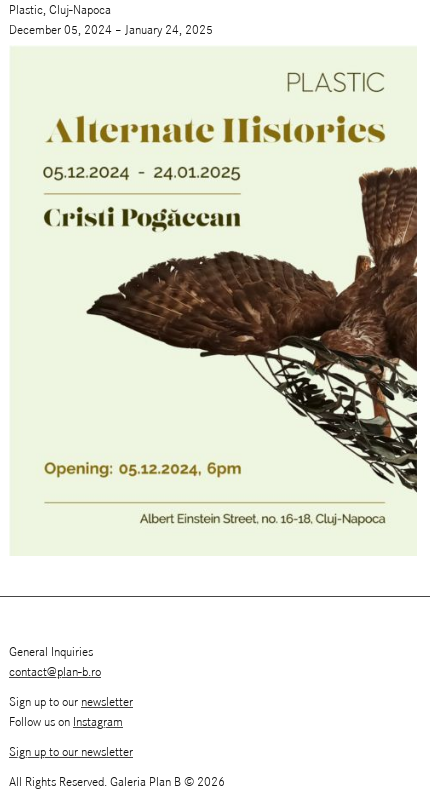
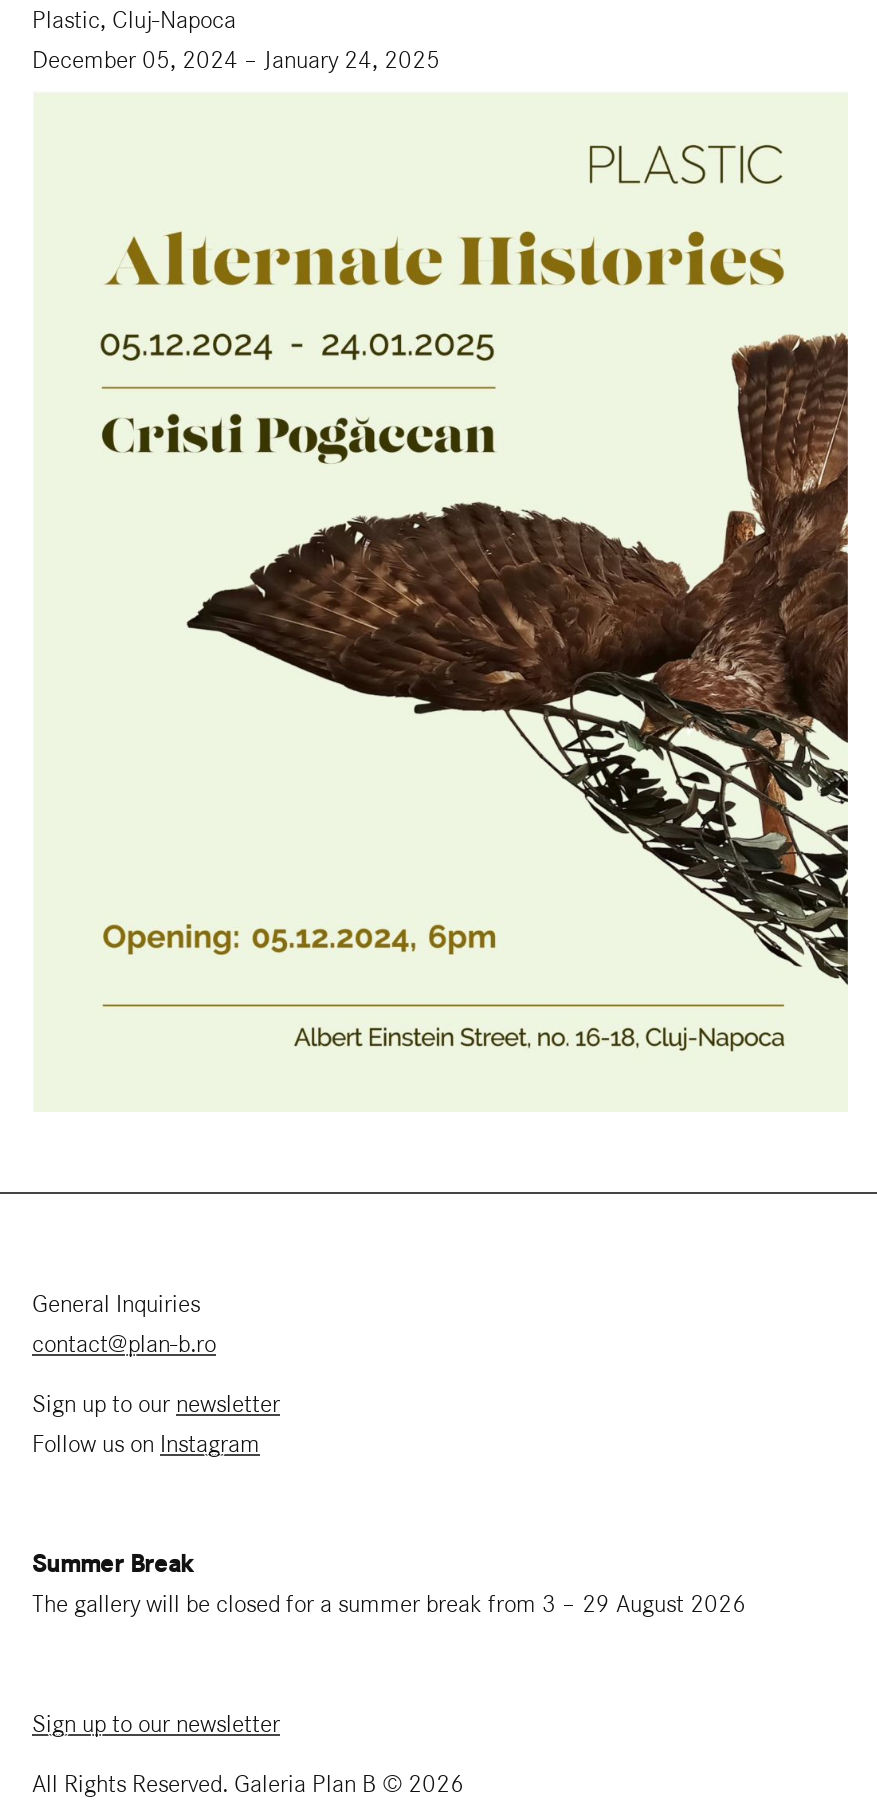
+ Summer Break
+ The gallery will be closed for a summer break from 3 – 29 August 2026
